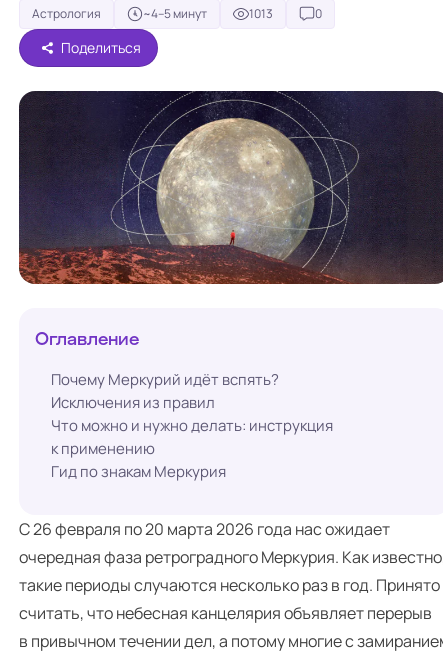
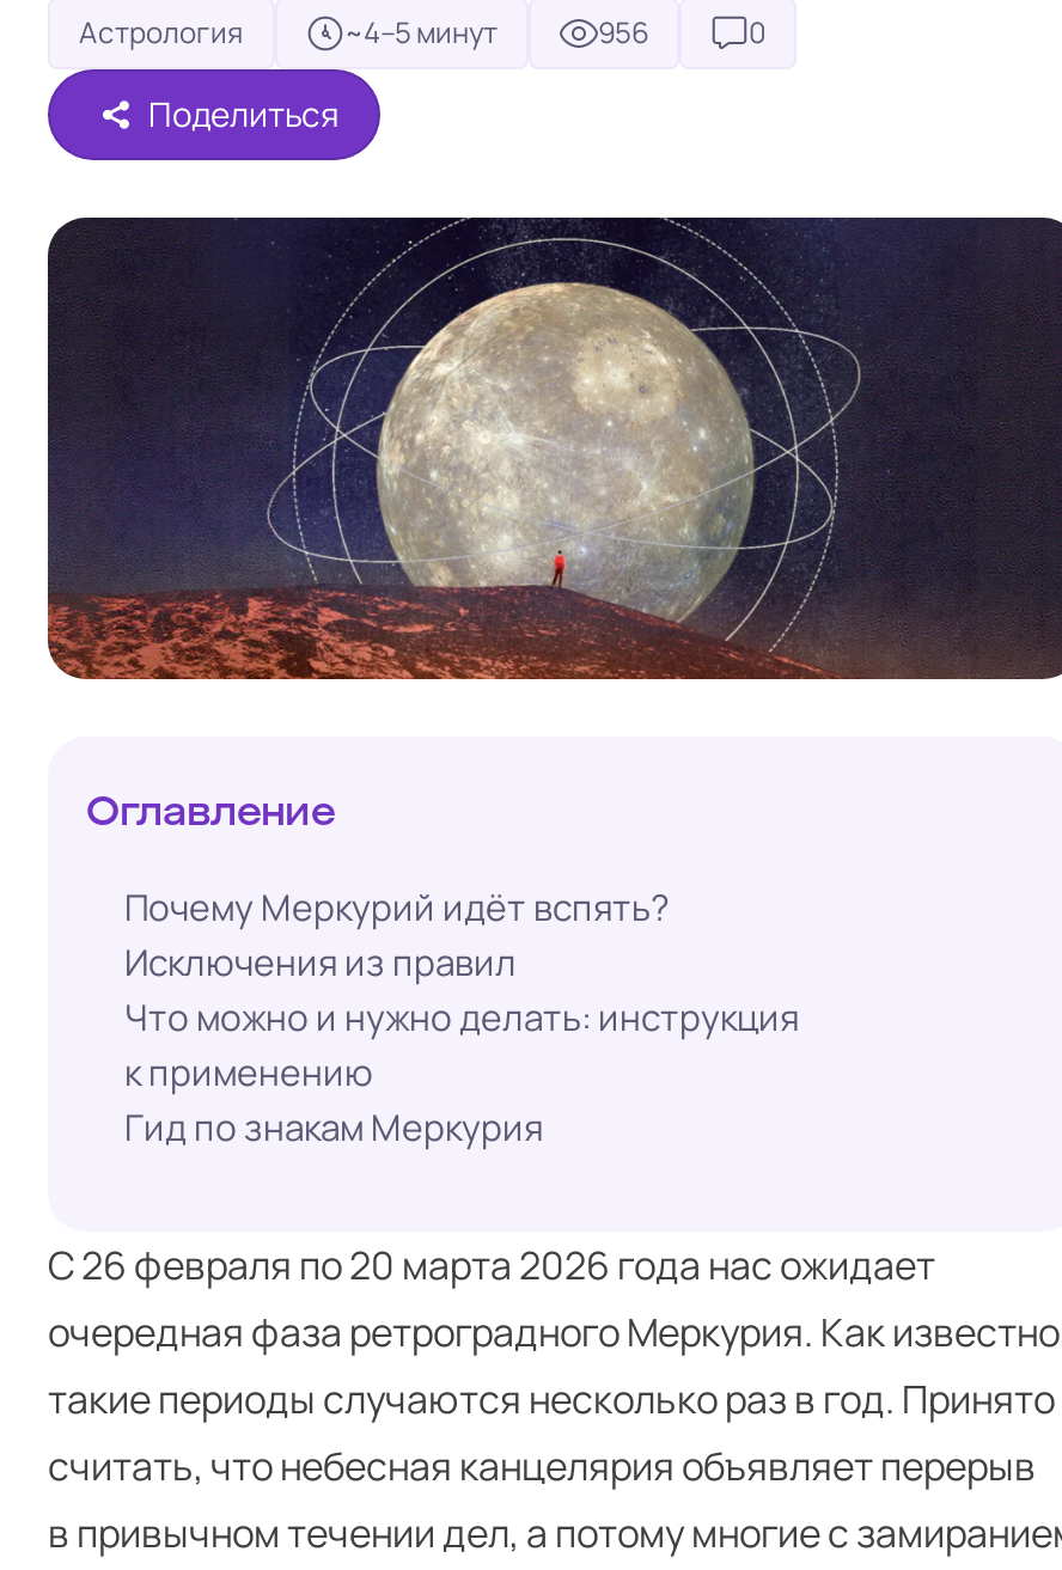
- 1013
+ 956
